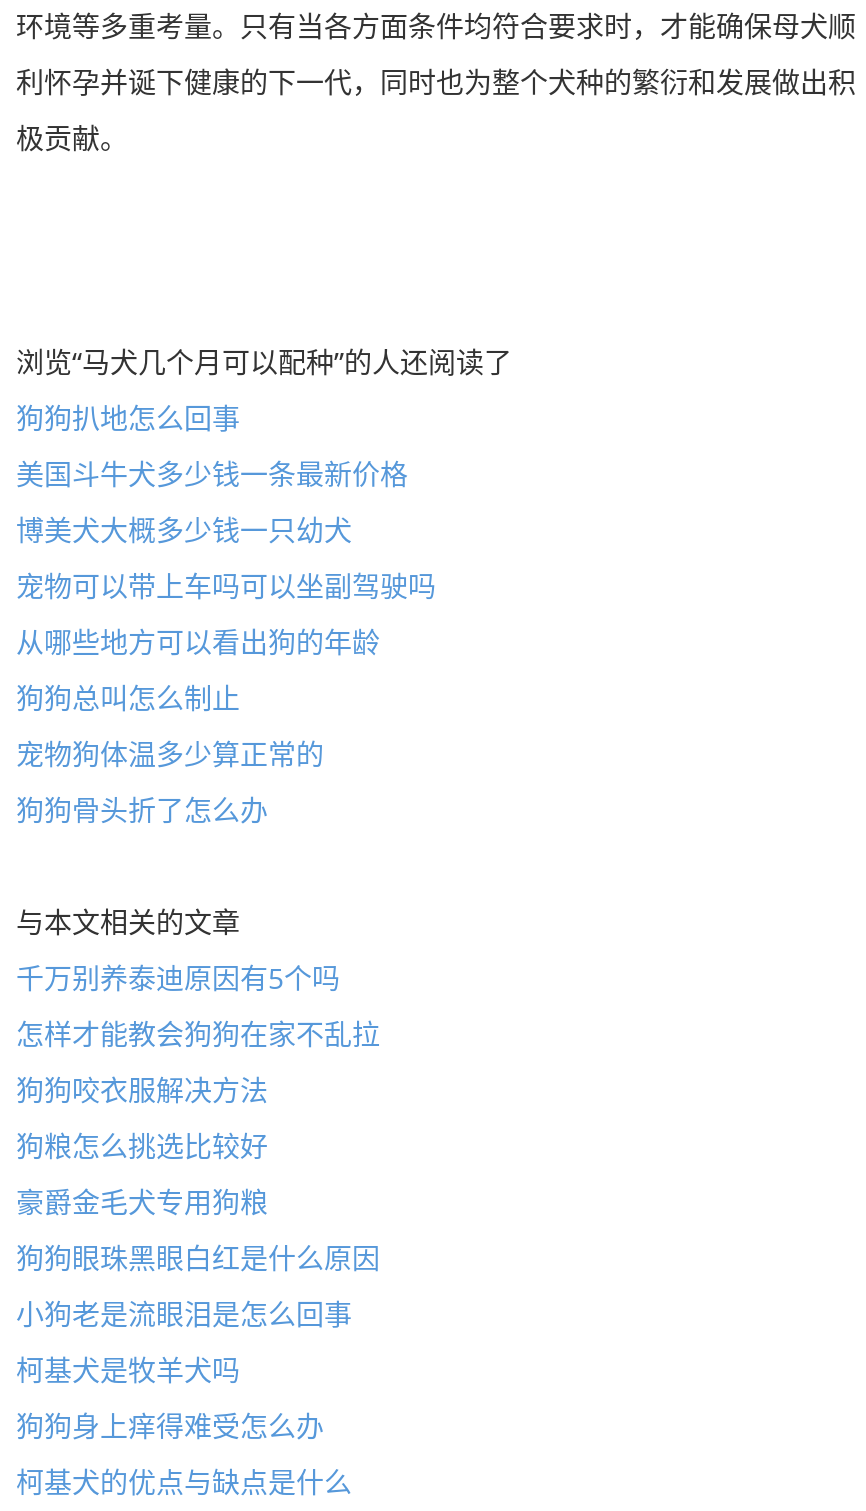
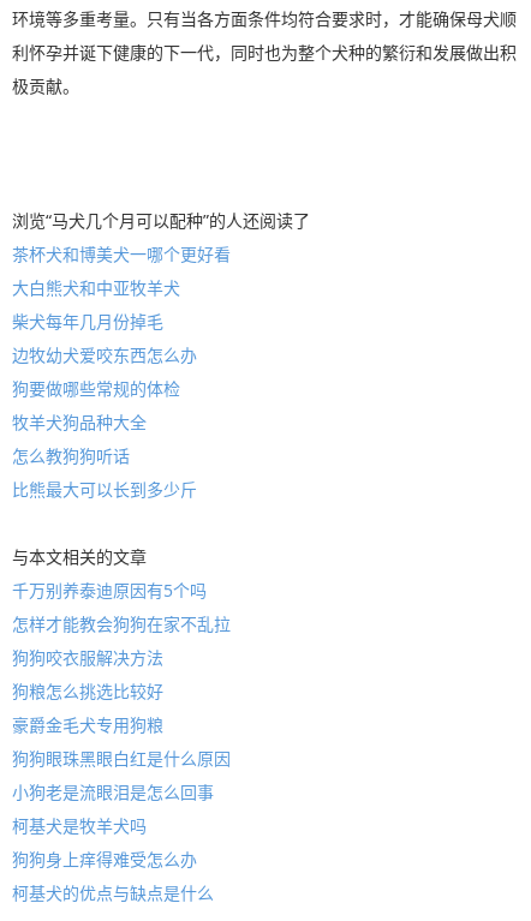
- 狗狗扒地怎么回事
+ 茶杯犬和博美犬一哪个更好看

- 美国斗牛犬多少钱一条最新价格
+ 大白熊犬和中亚牧羊犬

- 博美犬大概多少钱一只幼犬
+ 柴犬每年几月份掉毛

- 宠物可以带上车吗可以坐副驾驶吗
+ 边牧幼犬爱咬东西怎么办

- 从哪些地方可以看出狗的年龄
+ 狗要做哪些常规的体检

- 狗狗总叫怎么制止
+ 牧羊犬狗品种大全

- 宠物狗体温多少算正常的
+ 怎么教狗狗听话

- 狗狗骨头折了怎么办
+ 比熊最大可以长到多少斤
